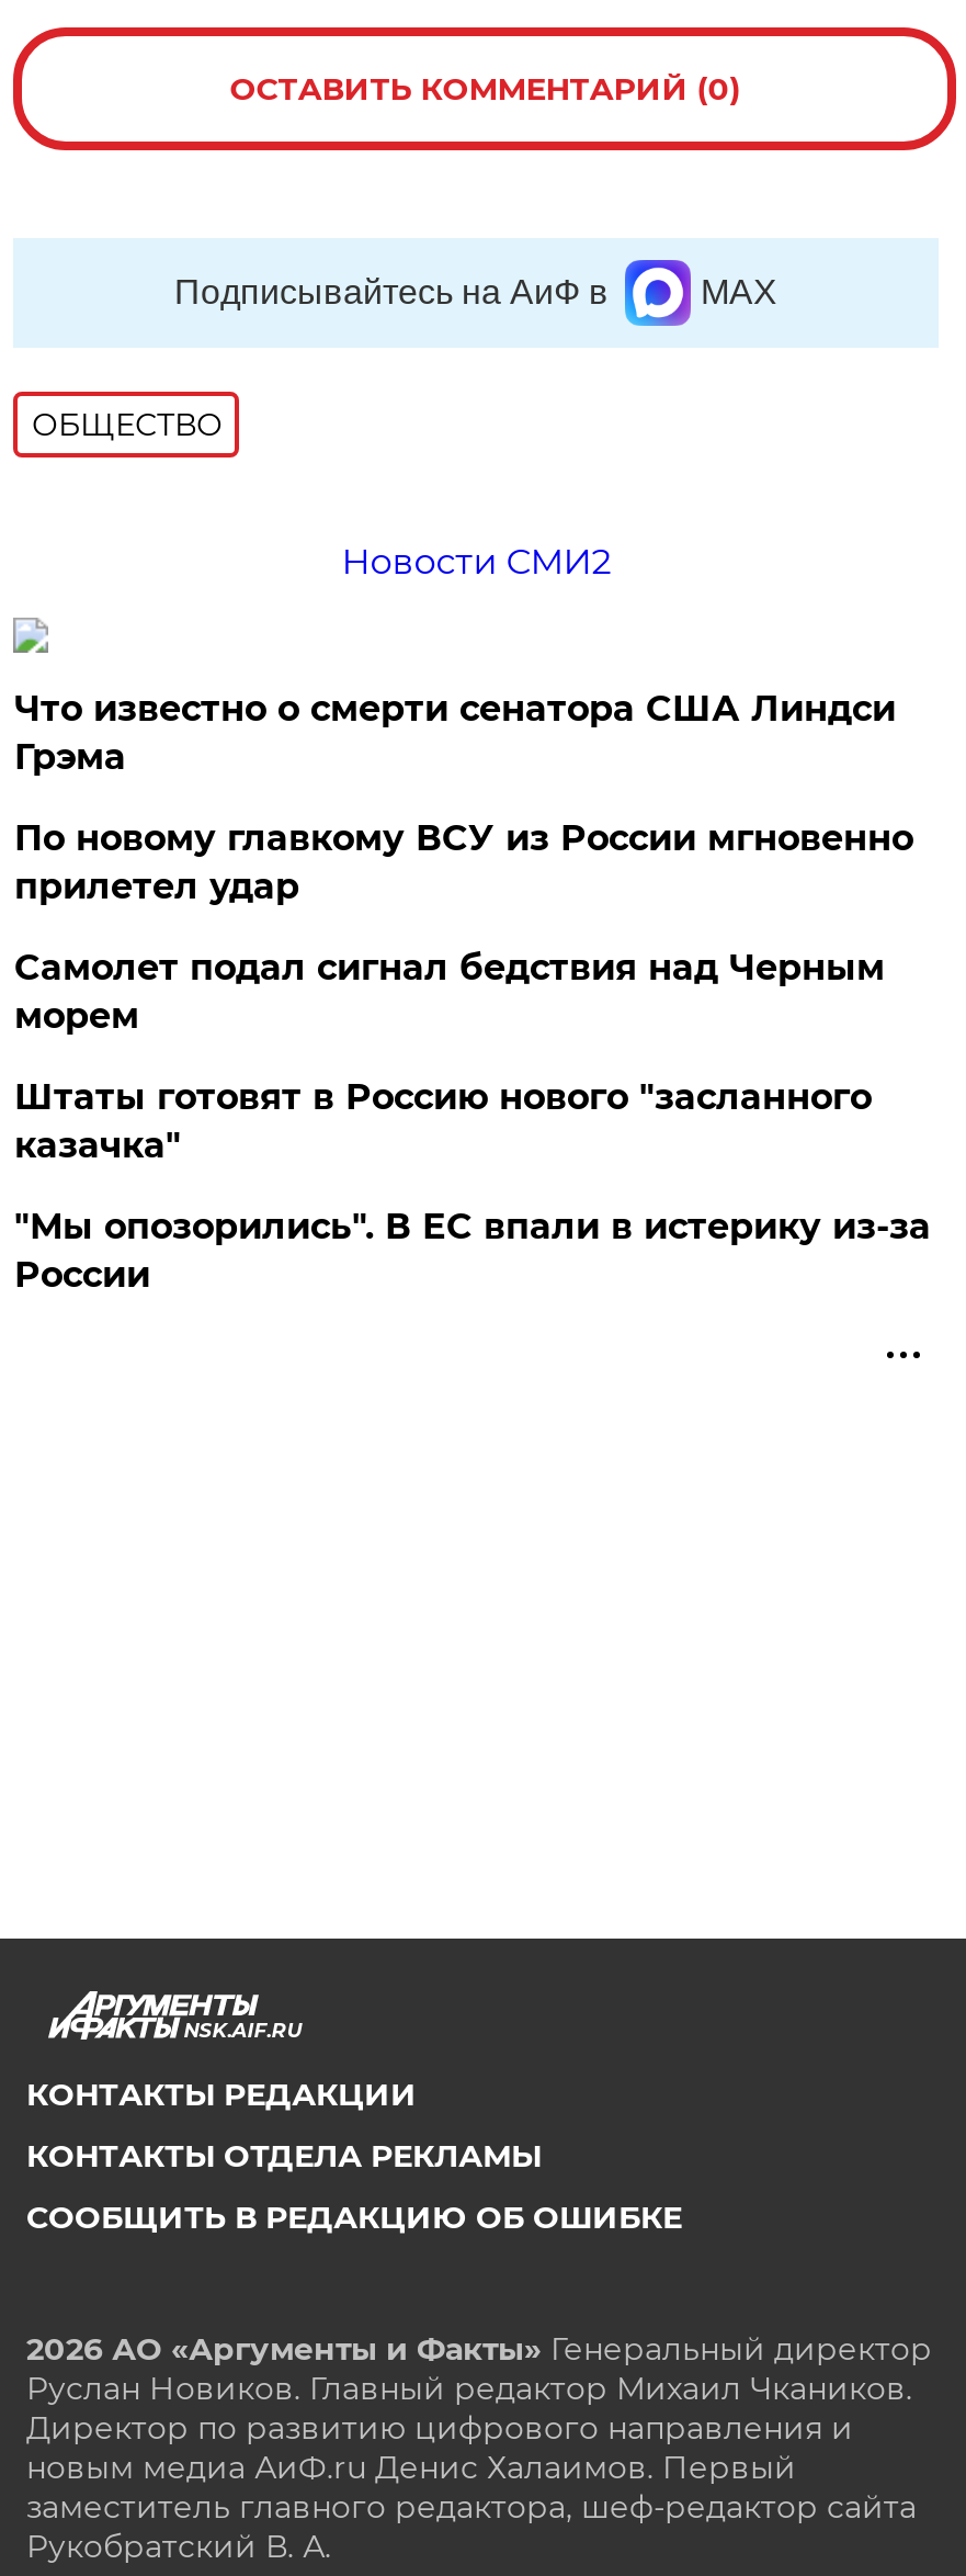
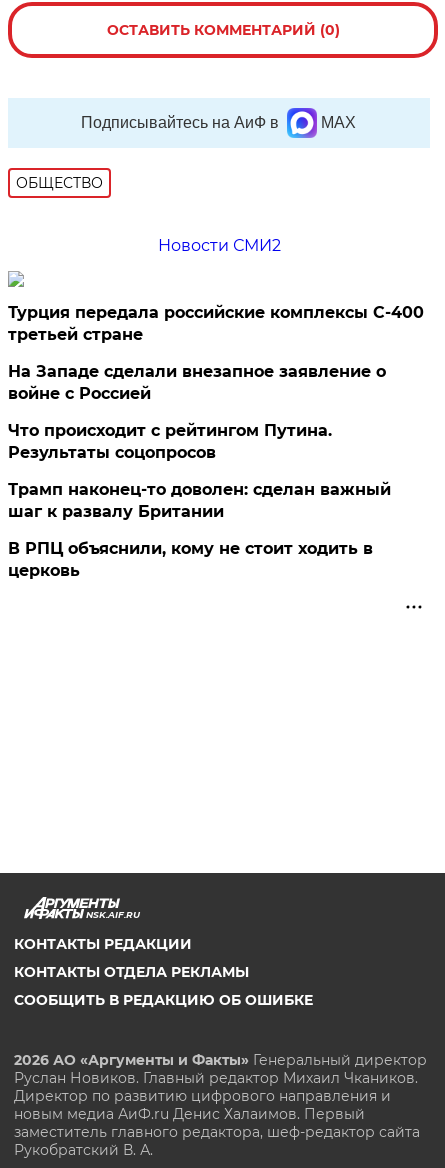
- Что известно о смерти сенатора США Линдси
- Грэма
+ Турция передала российские комплексы С-400
+ третьей стране

- По новому главкому ВСУ из России мгновенно
- прилетел удар
+ На Западе сделали внезапное заявление о
+ войне с Россией

- Самолет подал сигнал бедствия над Черным
- морем
+ Что происходит с рейтингом Путина.
+ Результаты соцопросов

- Штаты готовят в Россию нового "засланного
- казачка"
+ Трамп наконец-то доволен: сделан важный
+ шаг к развалу Британии

- "Мы опозорились". В ЕС впали в истерику из-за
- России
+ В РПЦ объяснили, кому не стоит ходить в
+ церковь
